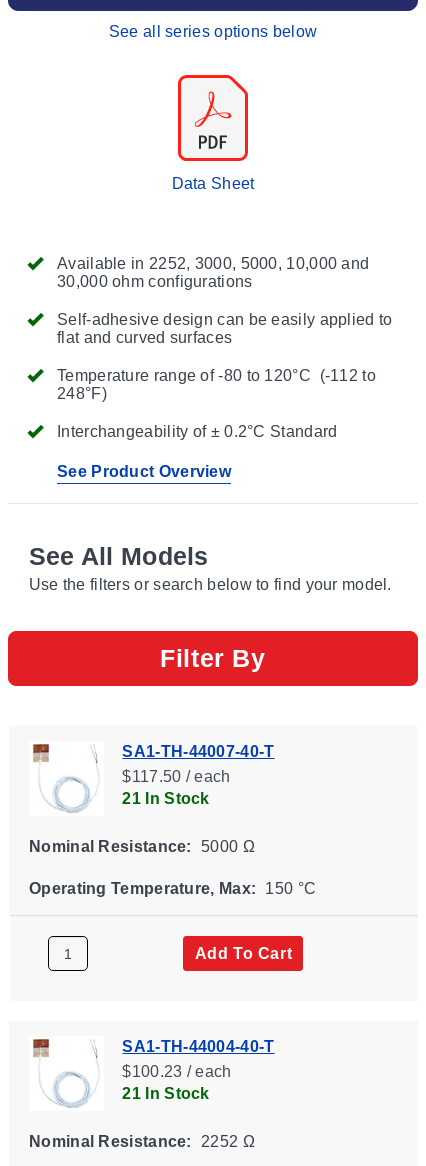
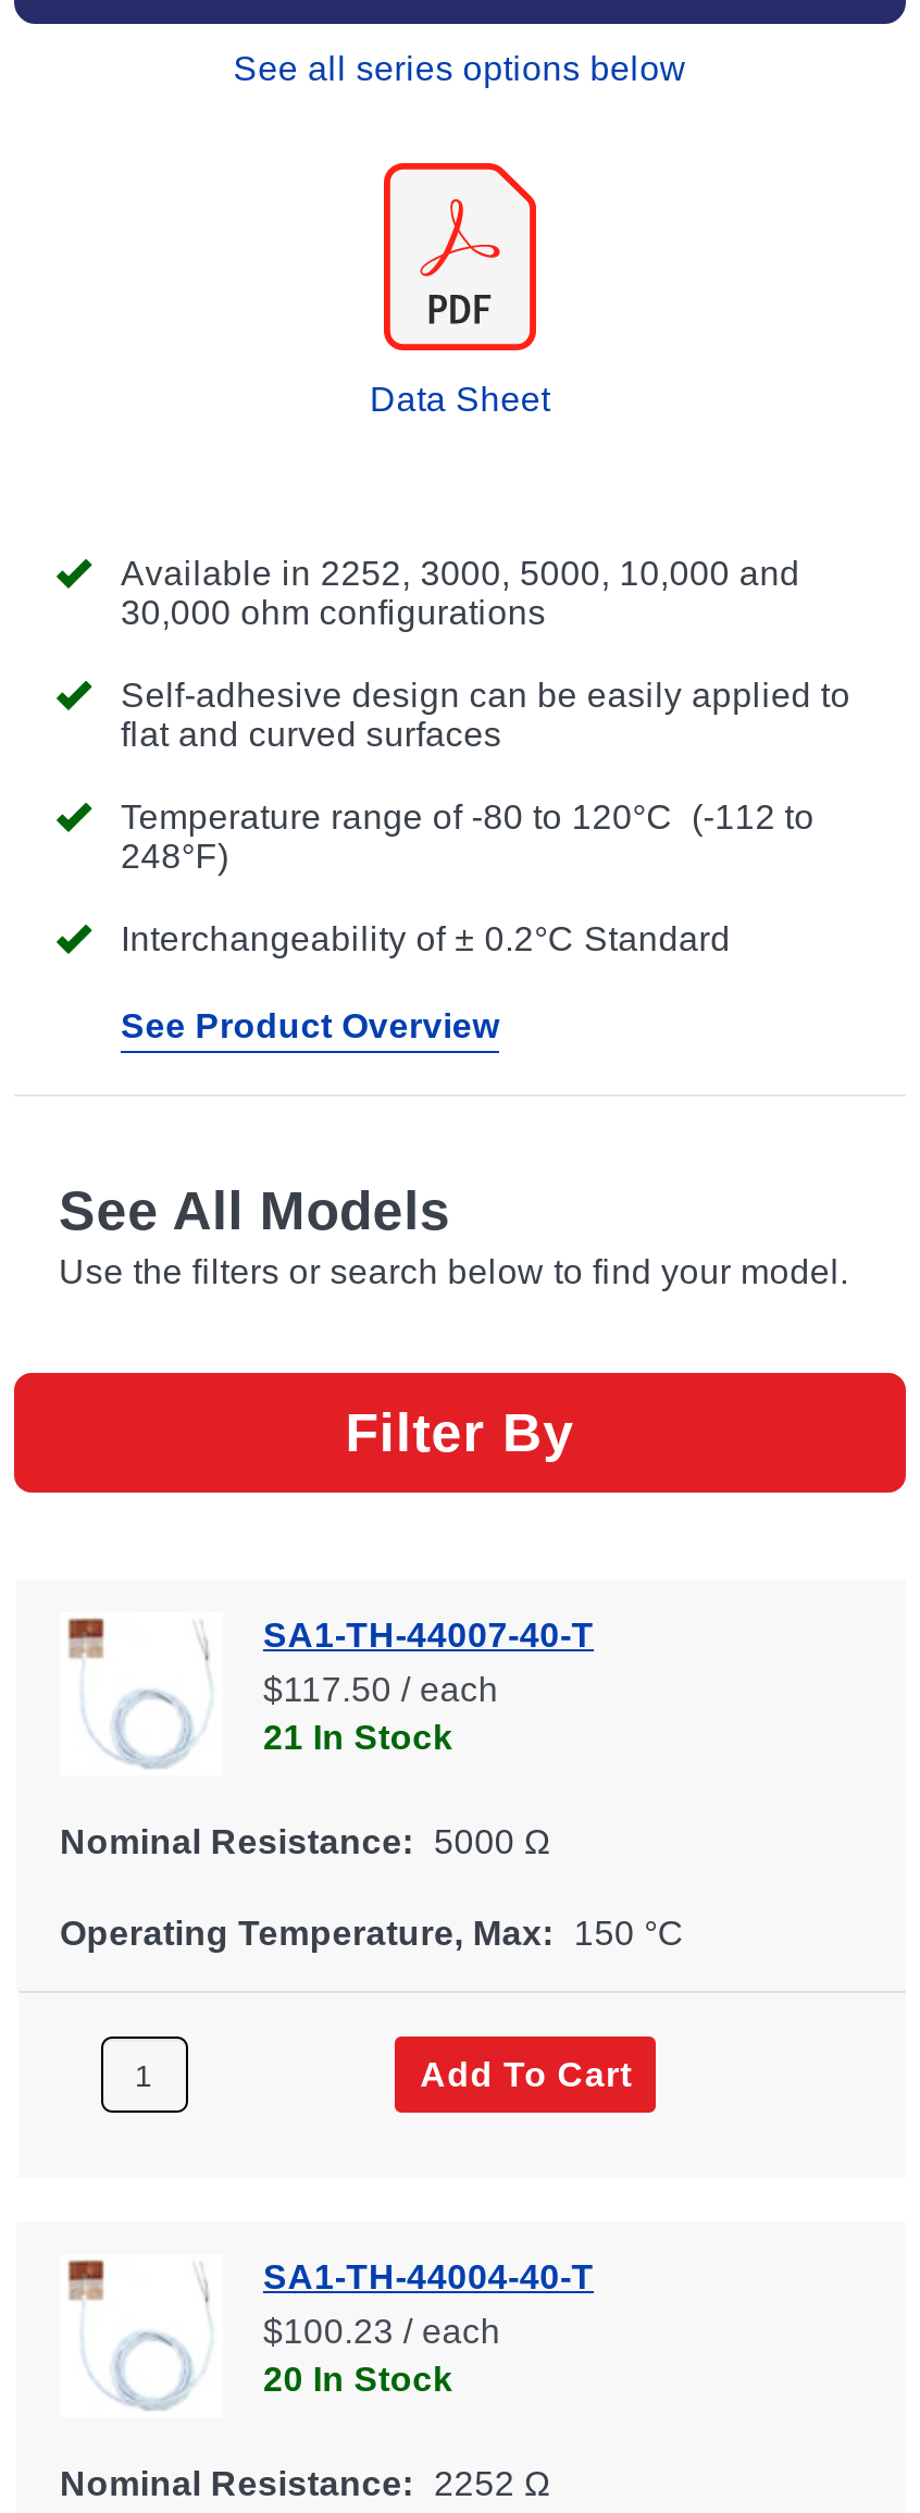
- 21 In Stock
+ 20 In Stock
